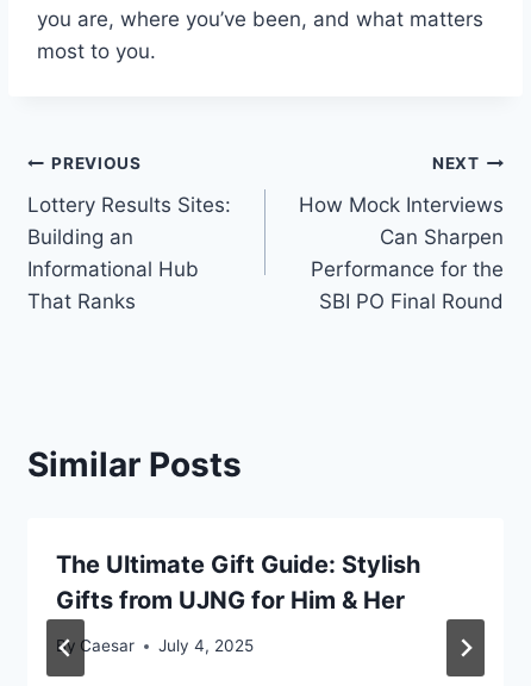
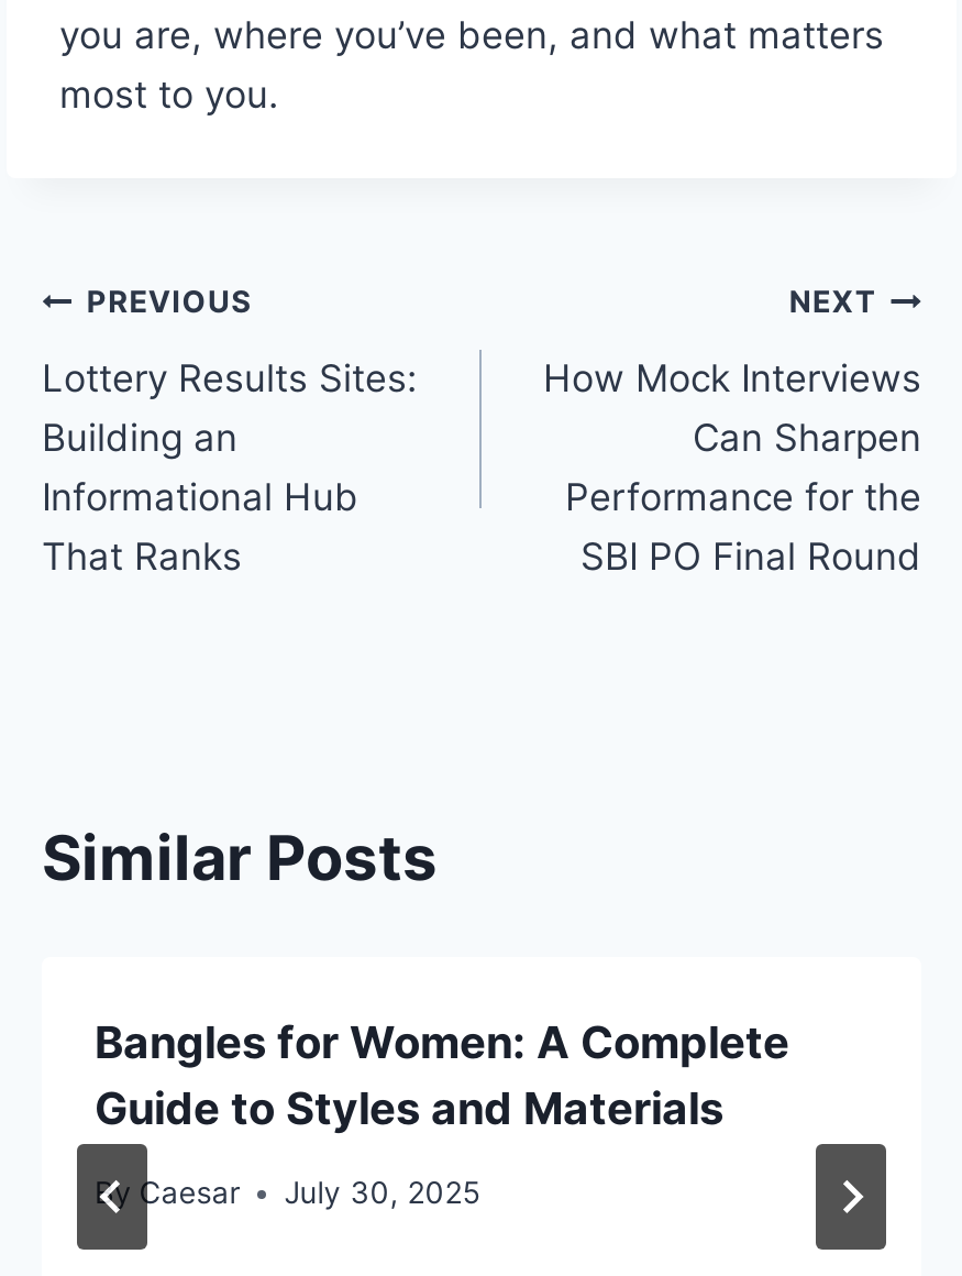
- The Ultimate Gift Guide: Stylish
- Gifts from UJNG for Him & Her
+ Bangles for Women: A Complete
+ Guide to Styles and Materials

- July 4, 2025
+ July 30, 2025
